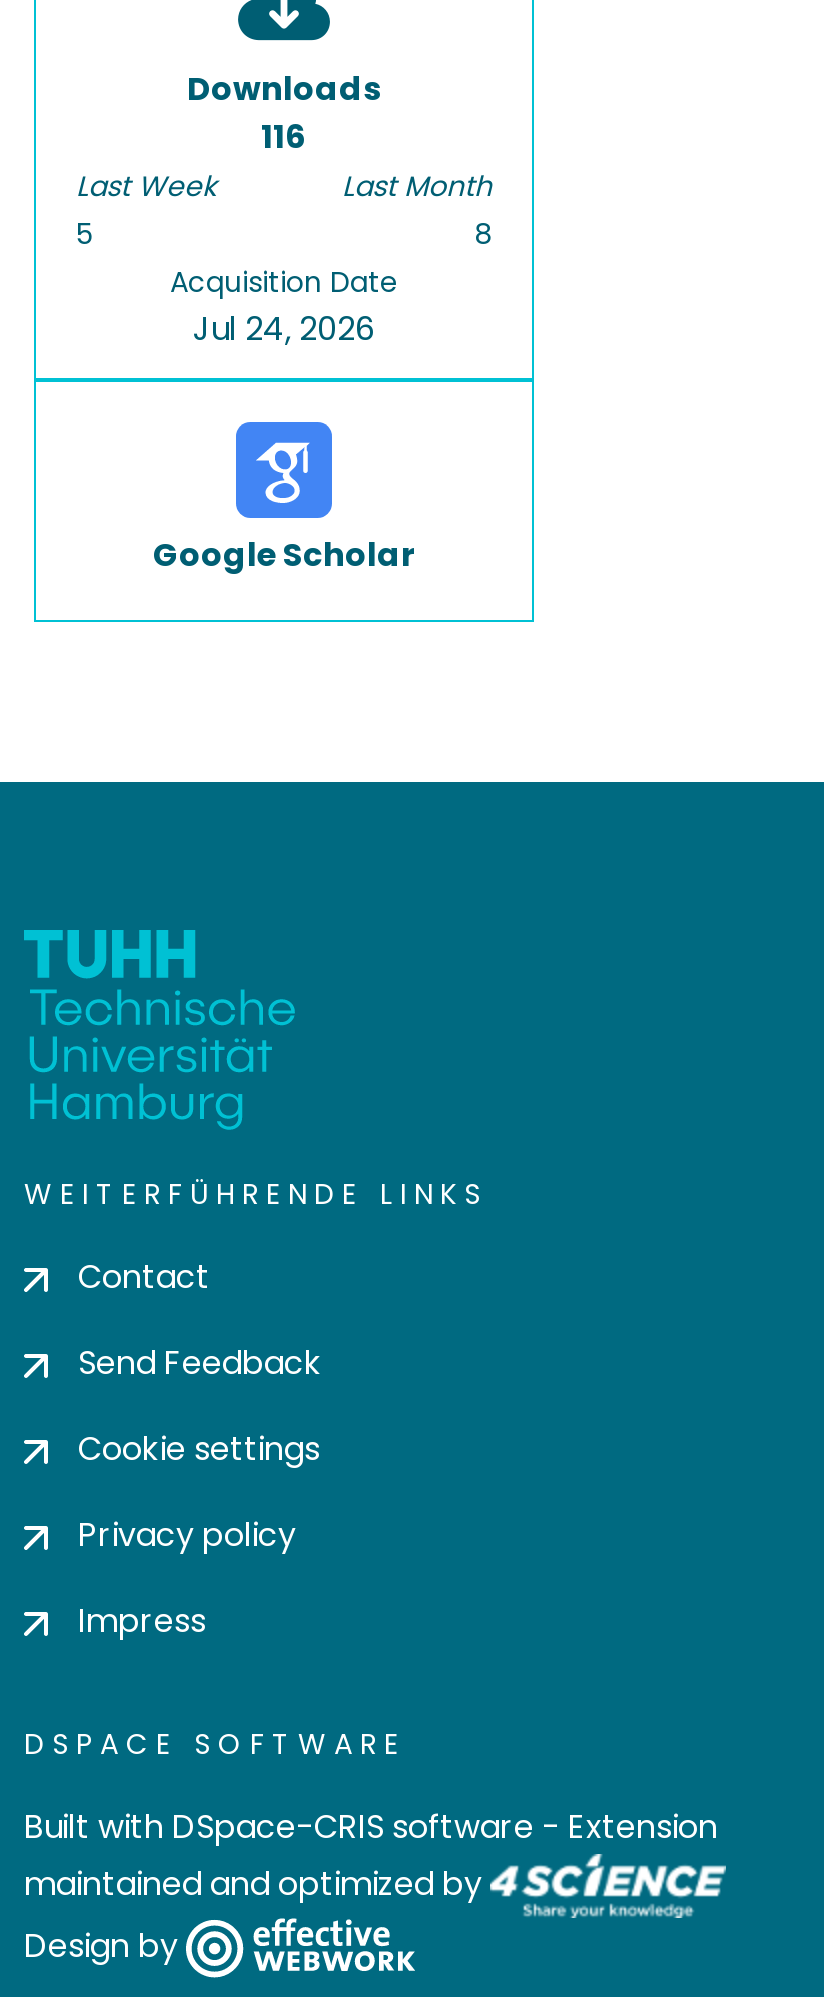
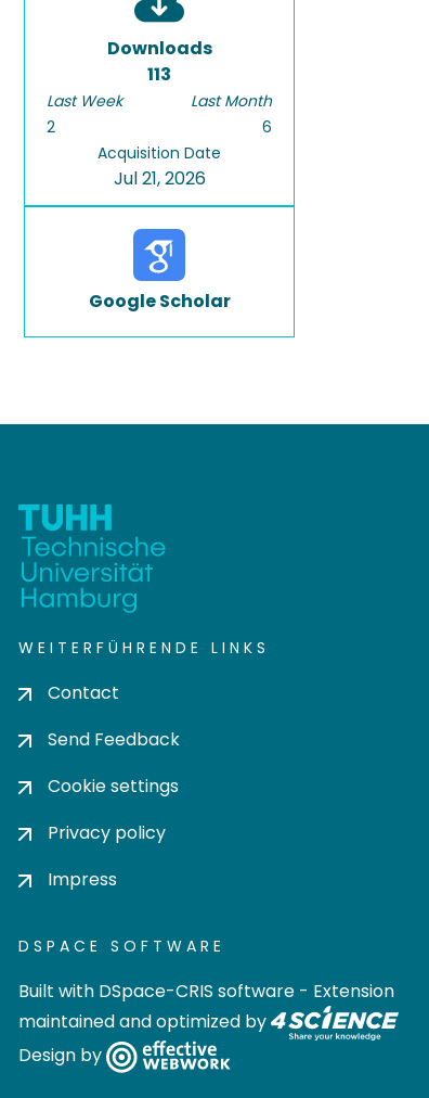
- 116
+ 113

- 5
+ 2

- 8
+ 6

- Jul 24, 2026
+ Jul 21, 2026
